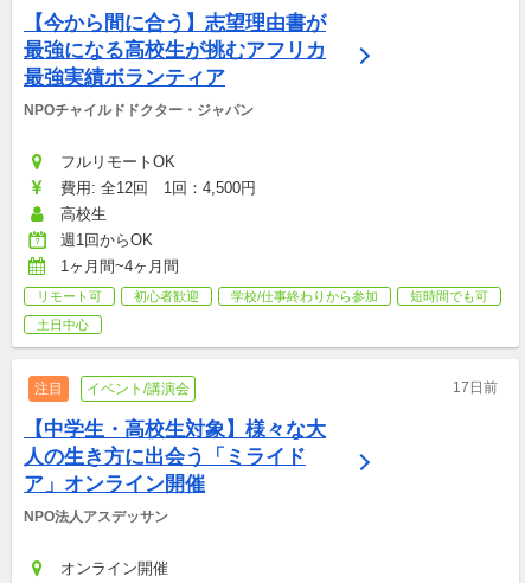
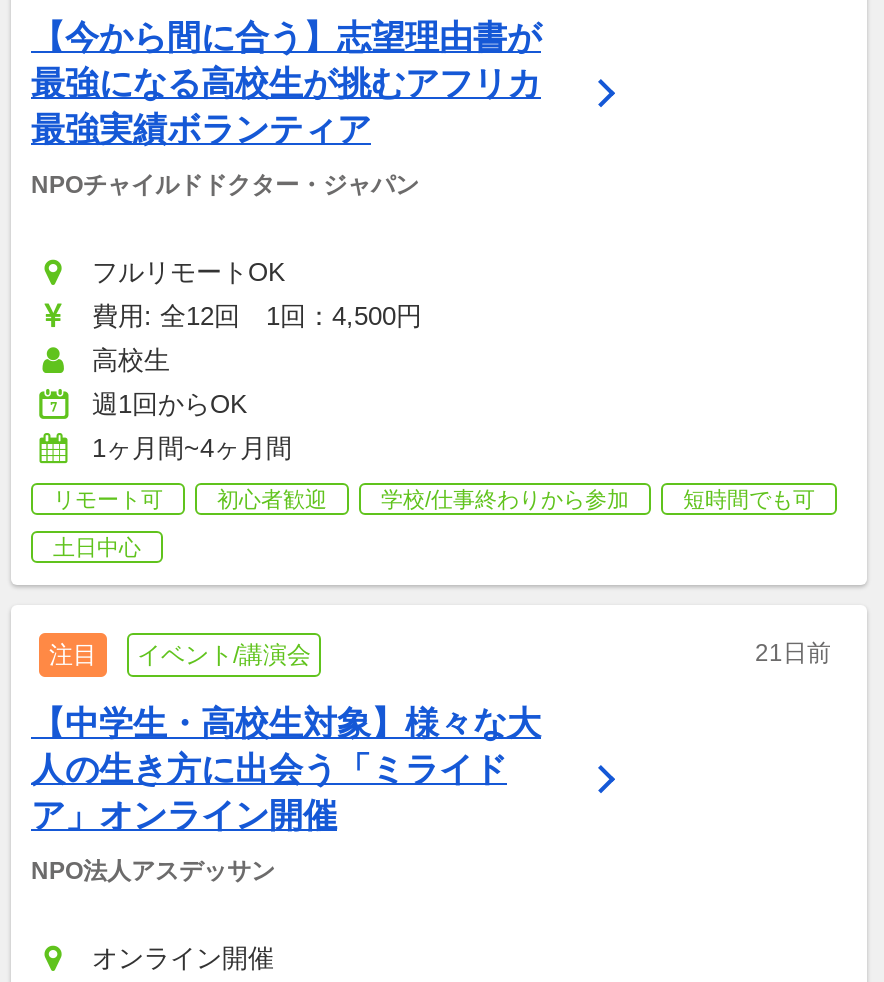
- 17日前
+ 21日前
